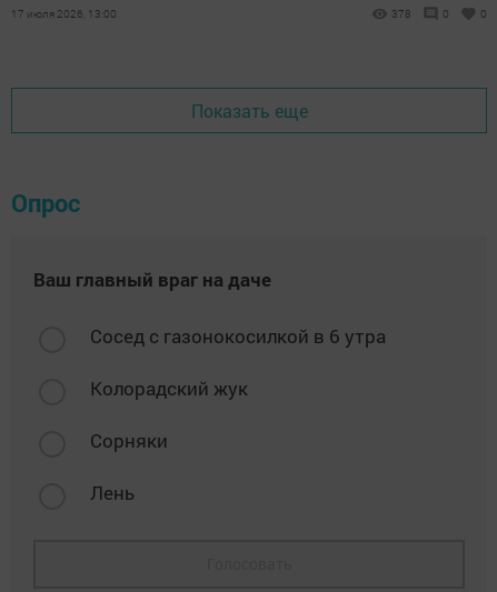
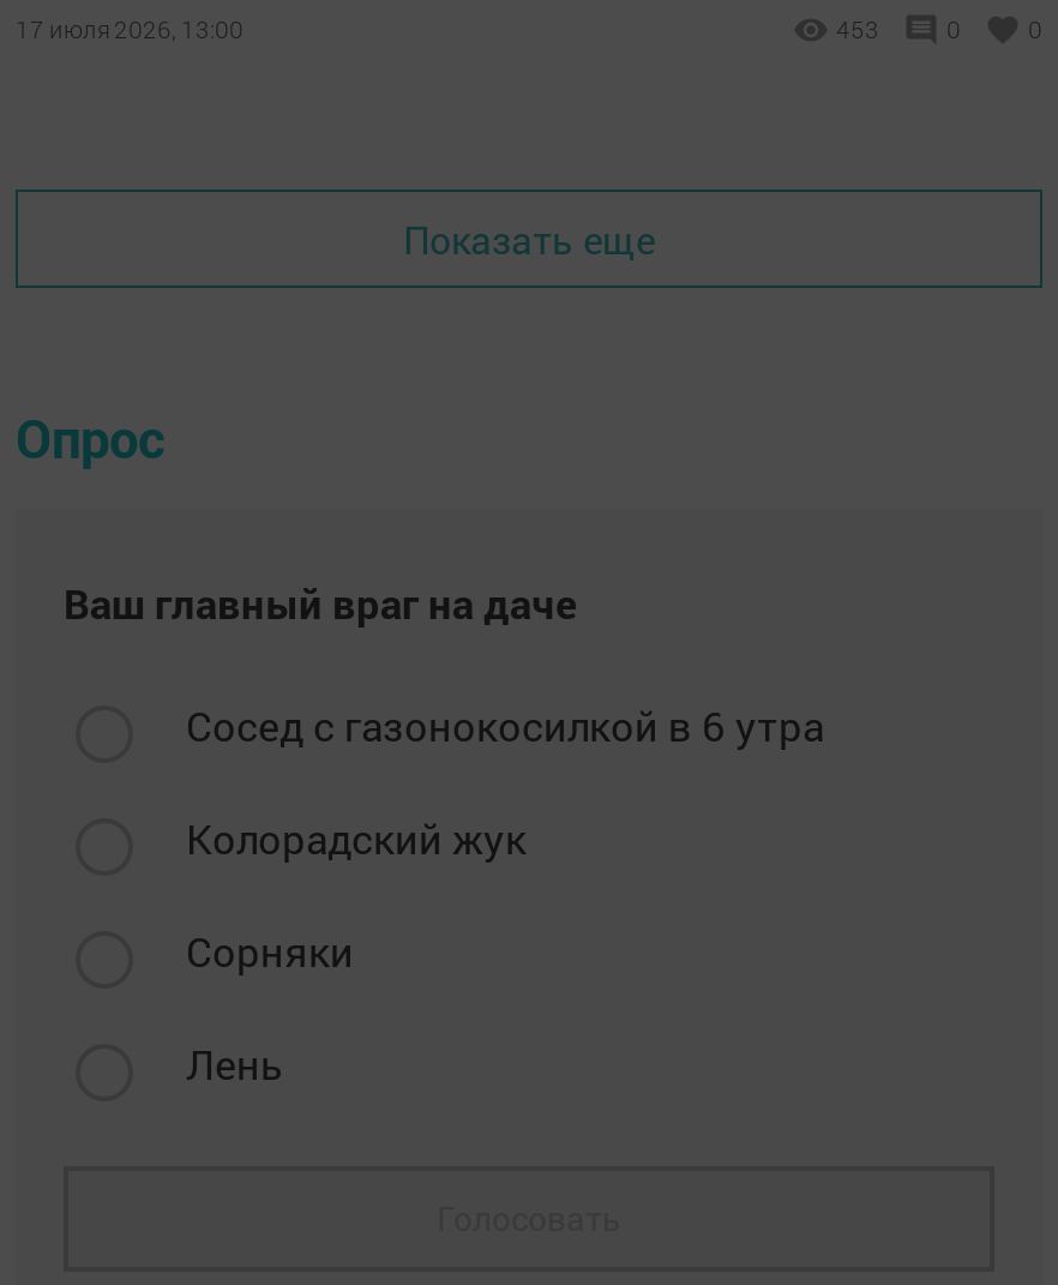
- 378
+ 453
